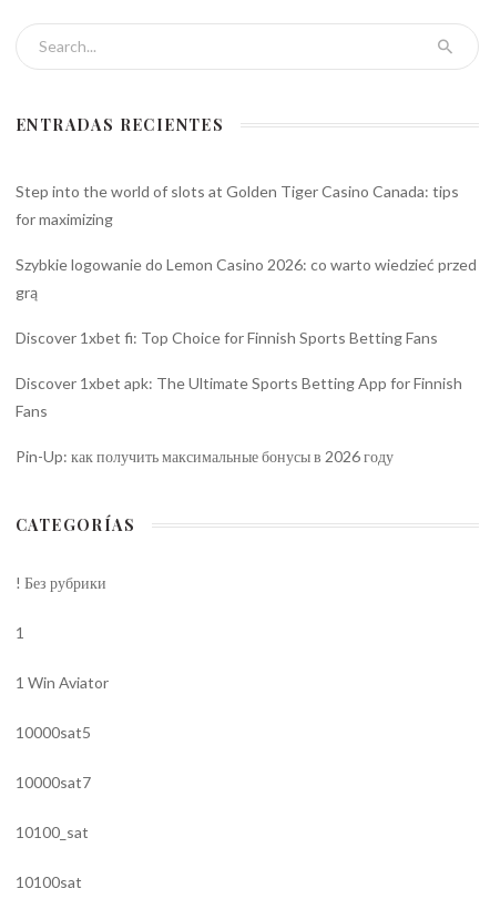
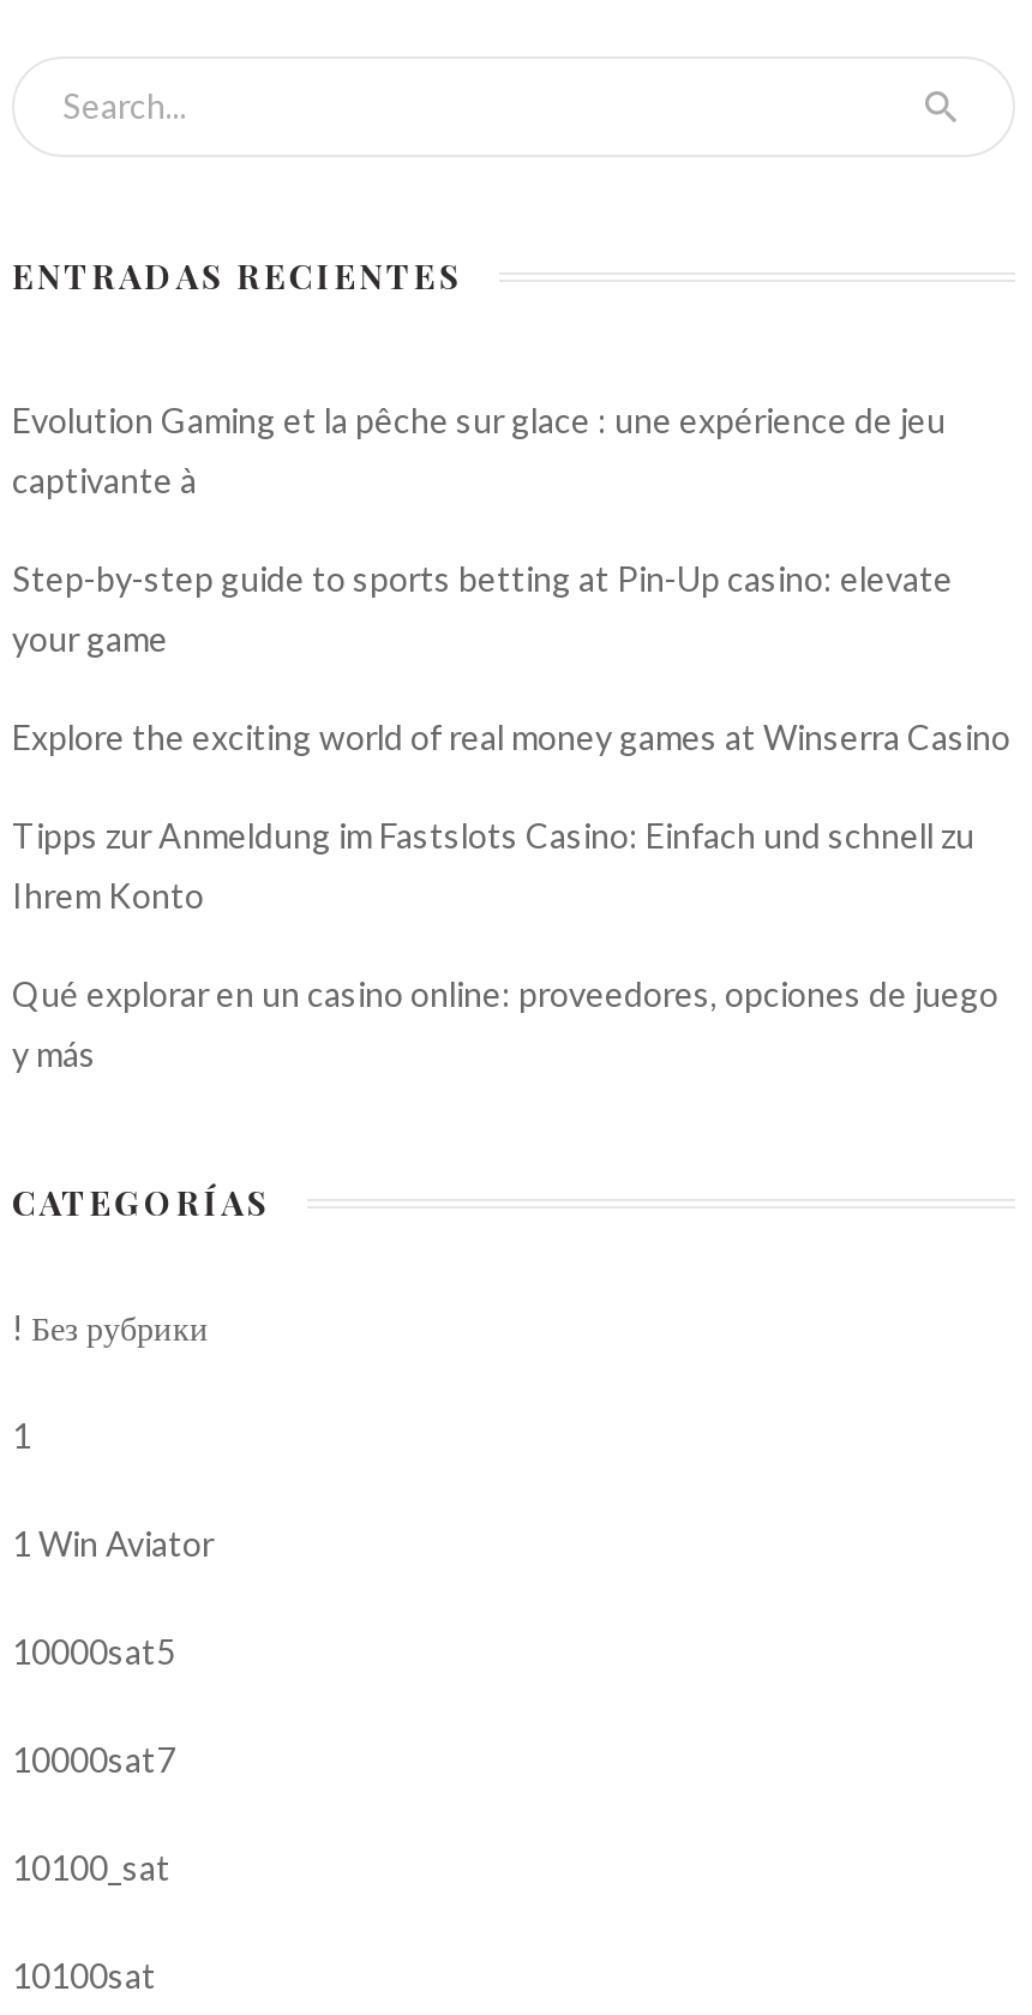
- Step into the world of slots at Golden Tiger Casino Canada: tips
- for maximizing
- Szybkie logowanie do Lemon Casino 2026: co warto wiedzieć przed
- grą
- Discover 1xbet fi: Top Choice for Finnish Sports Betting Fans
- Discover 1xbet apk: The Ultimate Sports Betting App for Finnish
- Fans
- Pin-Up: как получить максимальные бонусы в 2026 году
+ Evolution Gaming et la pêche sur glace : une expérience de jeu
+ captivante à
+ Step-by-step guide to sports betting at Pin-Up casino: elevate
+ your game
+ Explore the exciting world of real money games at Winserra Casino
+ Tipps zur Anmeldung im Fastslots Casino: Einfach und schnell zu
+ Ihrem Konto
+ Qué explorar en un casino online: proveedores, opciones de juego
+ y más
